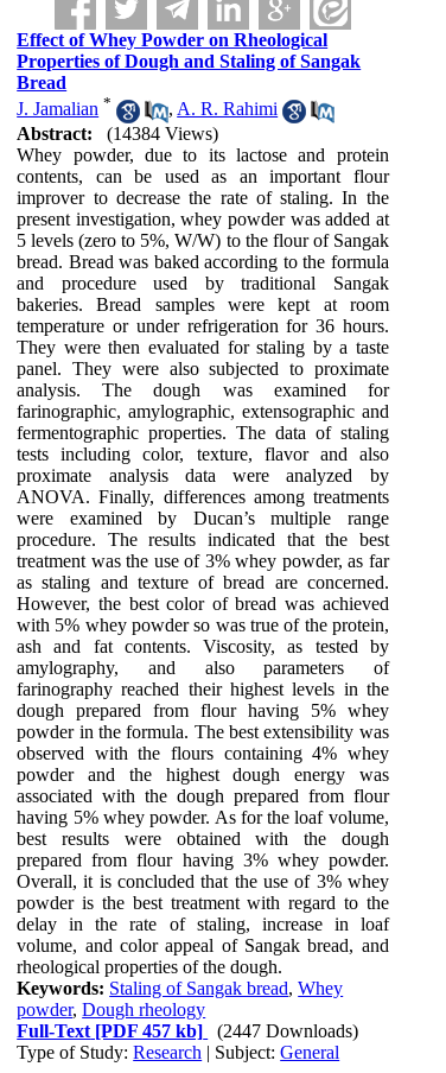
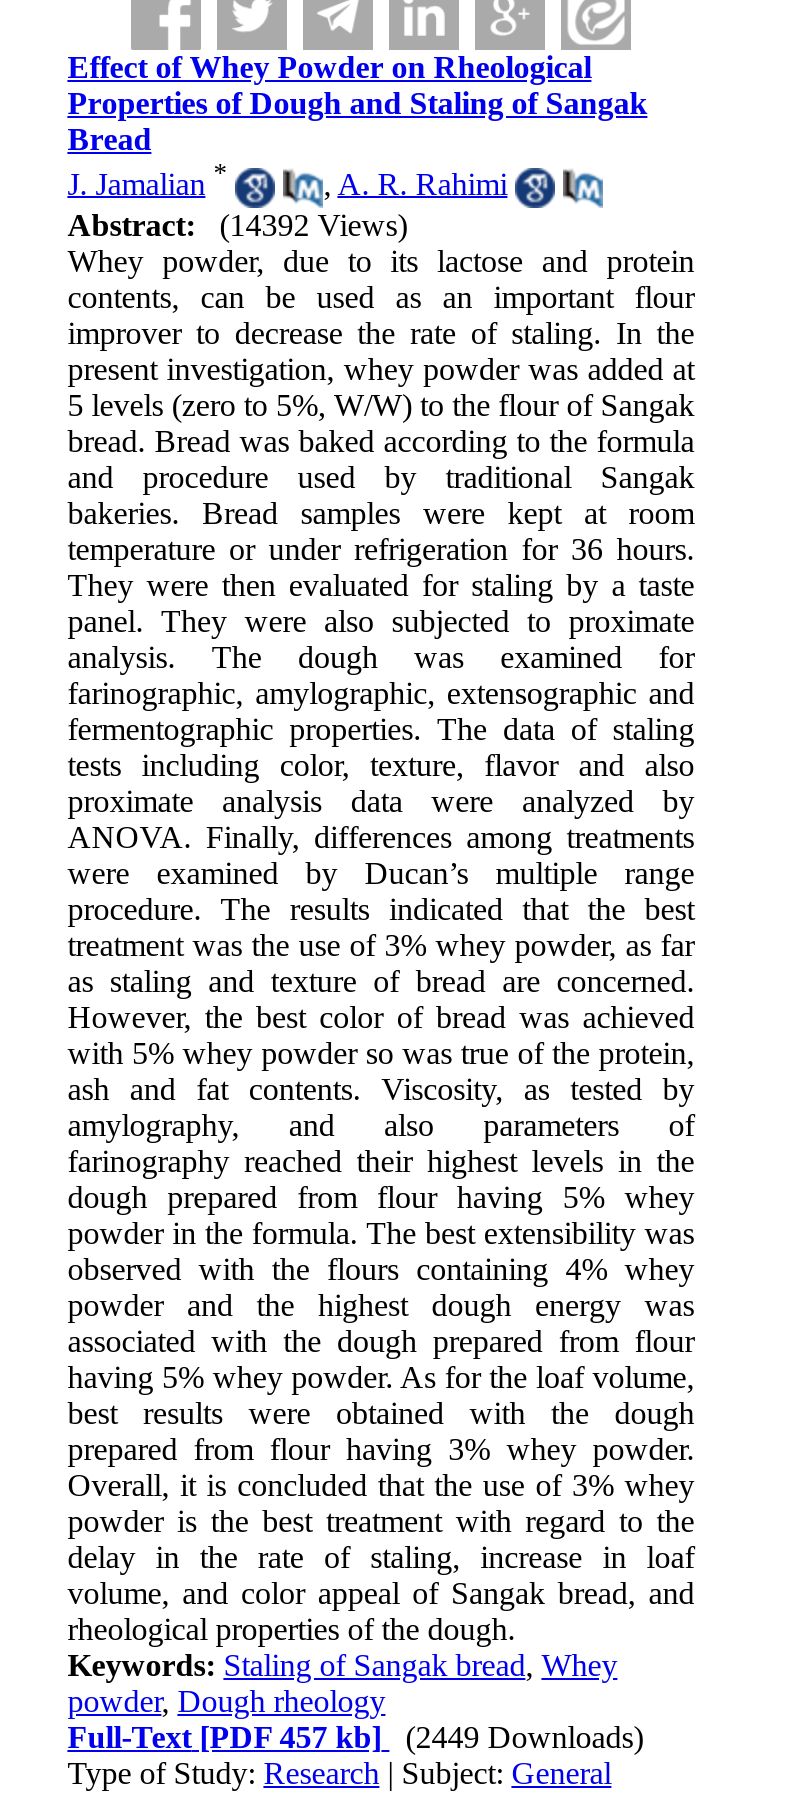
- Abstract: (14384 Views)
+ Abstract: (14392 Views)

- Full-Text [PDF 457 kb] (2447 Downloads)
+ Full-Text [PDF 457 kb] (2449 Downloads)
